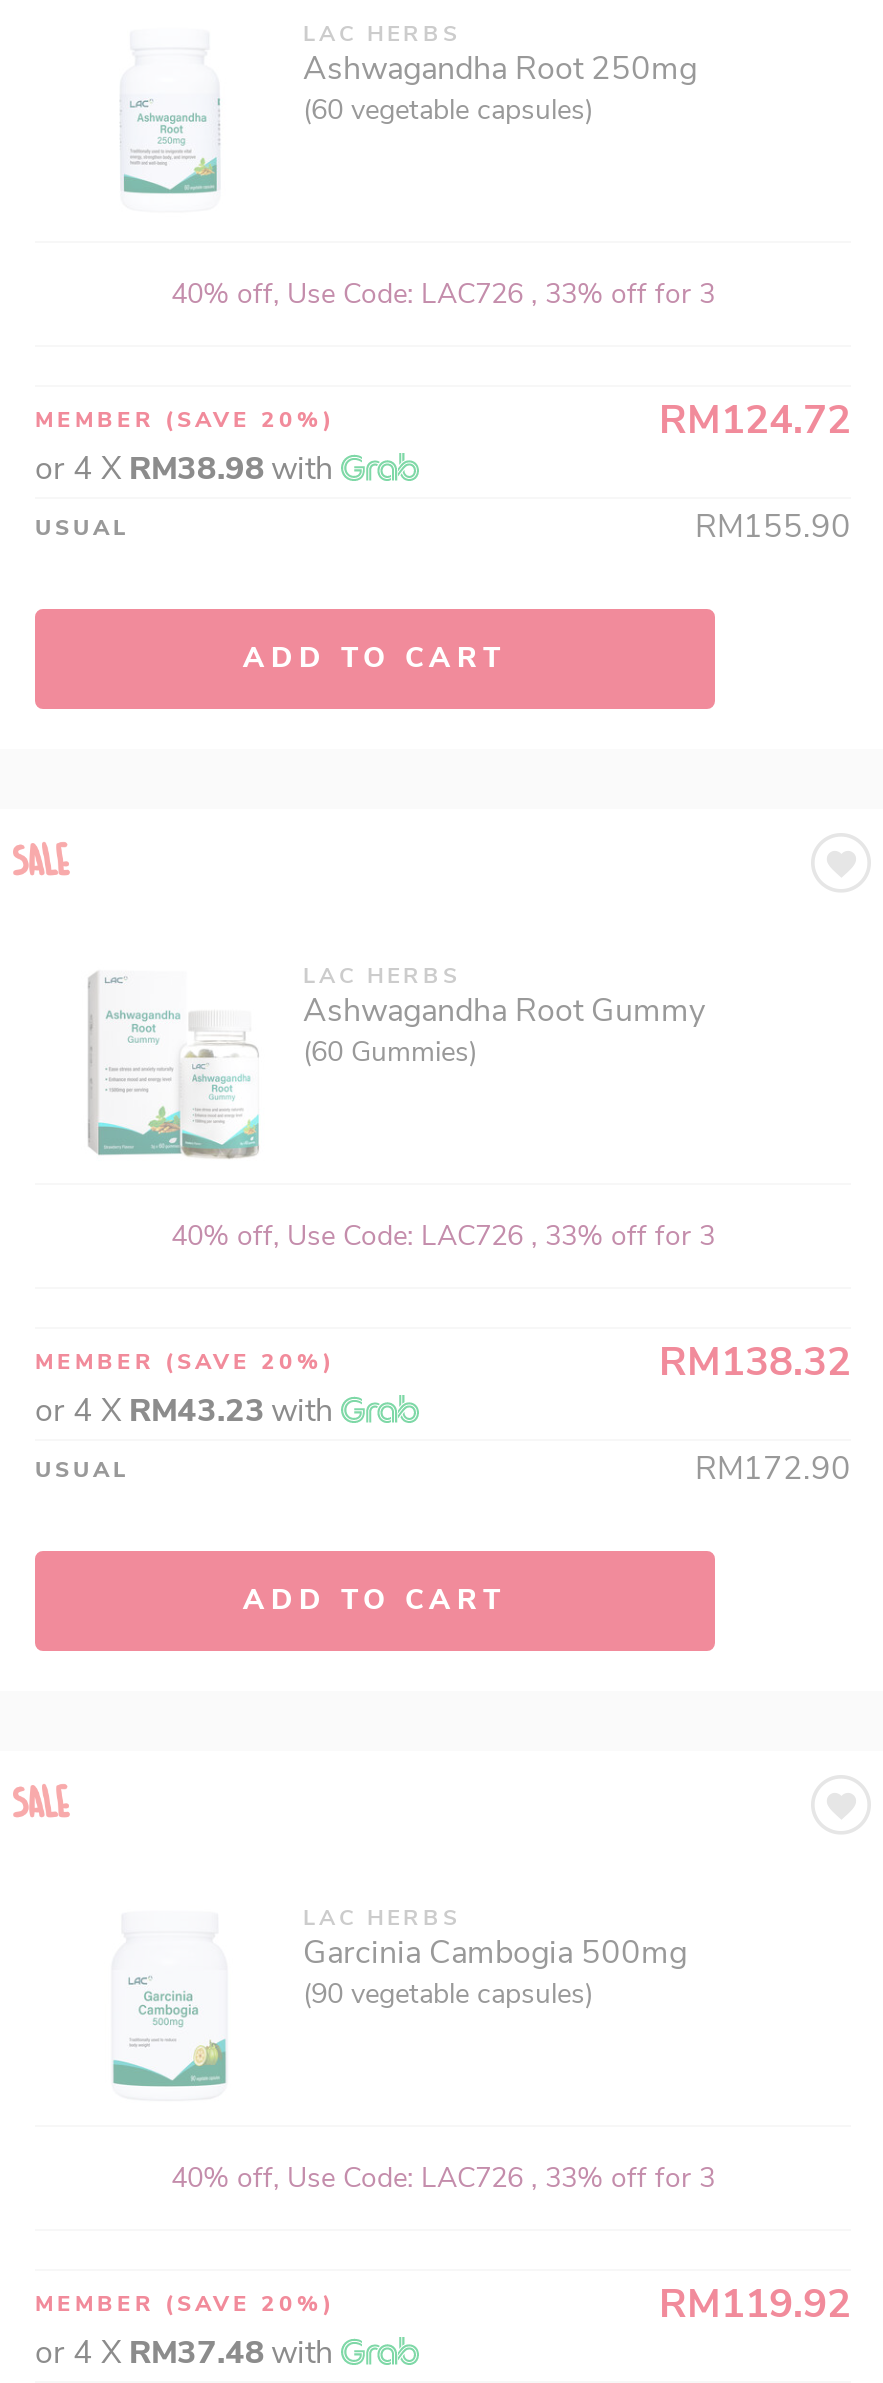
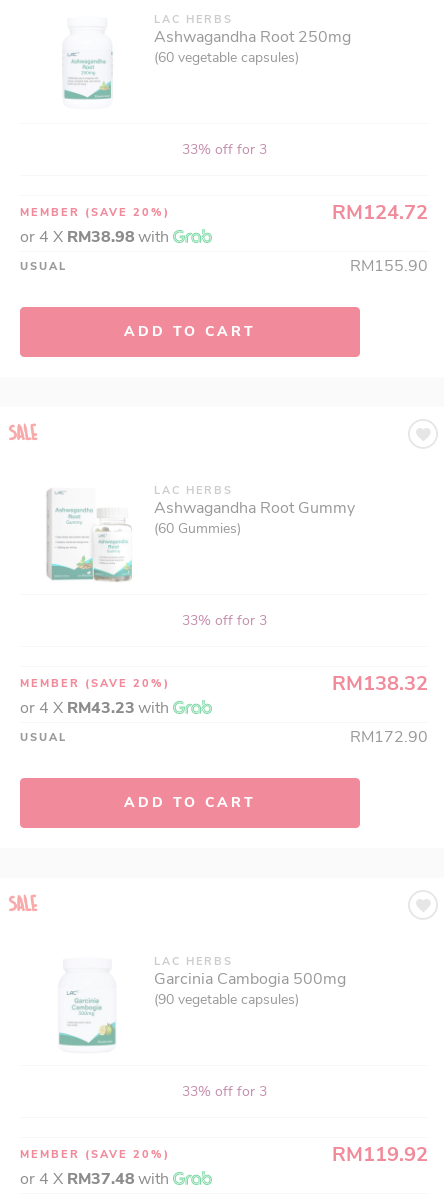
- 40% off, Use Code: LAC726 , 33% off for 3
+ 33% off for 3

- 40% off, Use Code: LAC726 , 33% off for 3
+ 33% off for 3

- 40% off, Use Code: LAC726 , 33% off for 3
+ 33% off for 3
